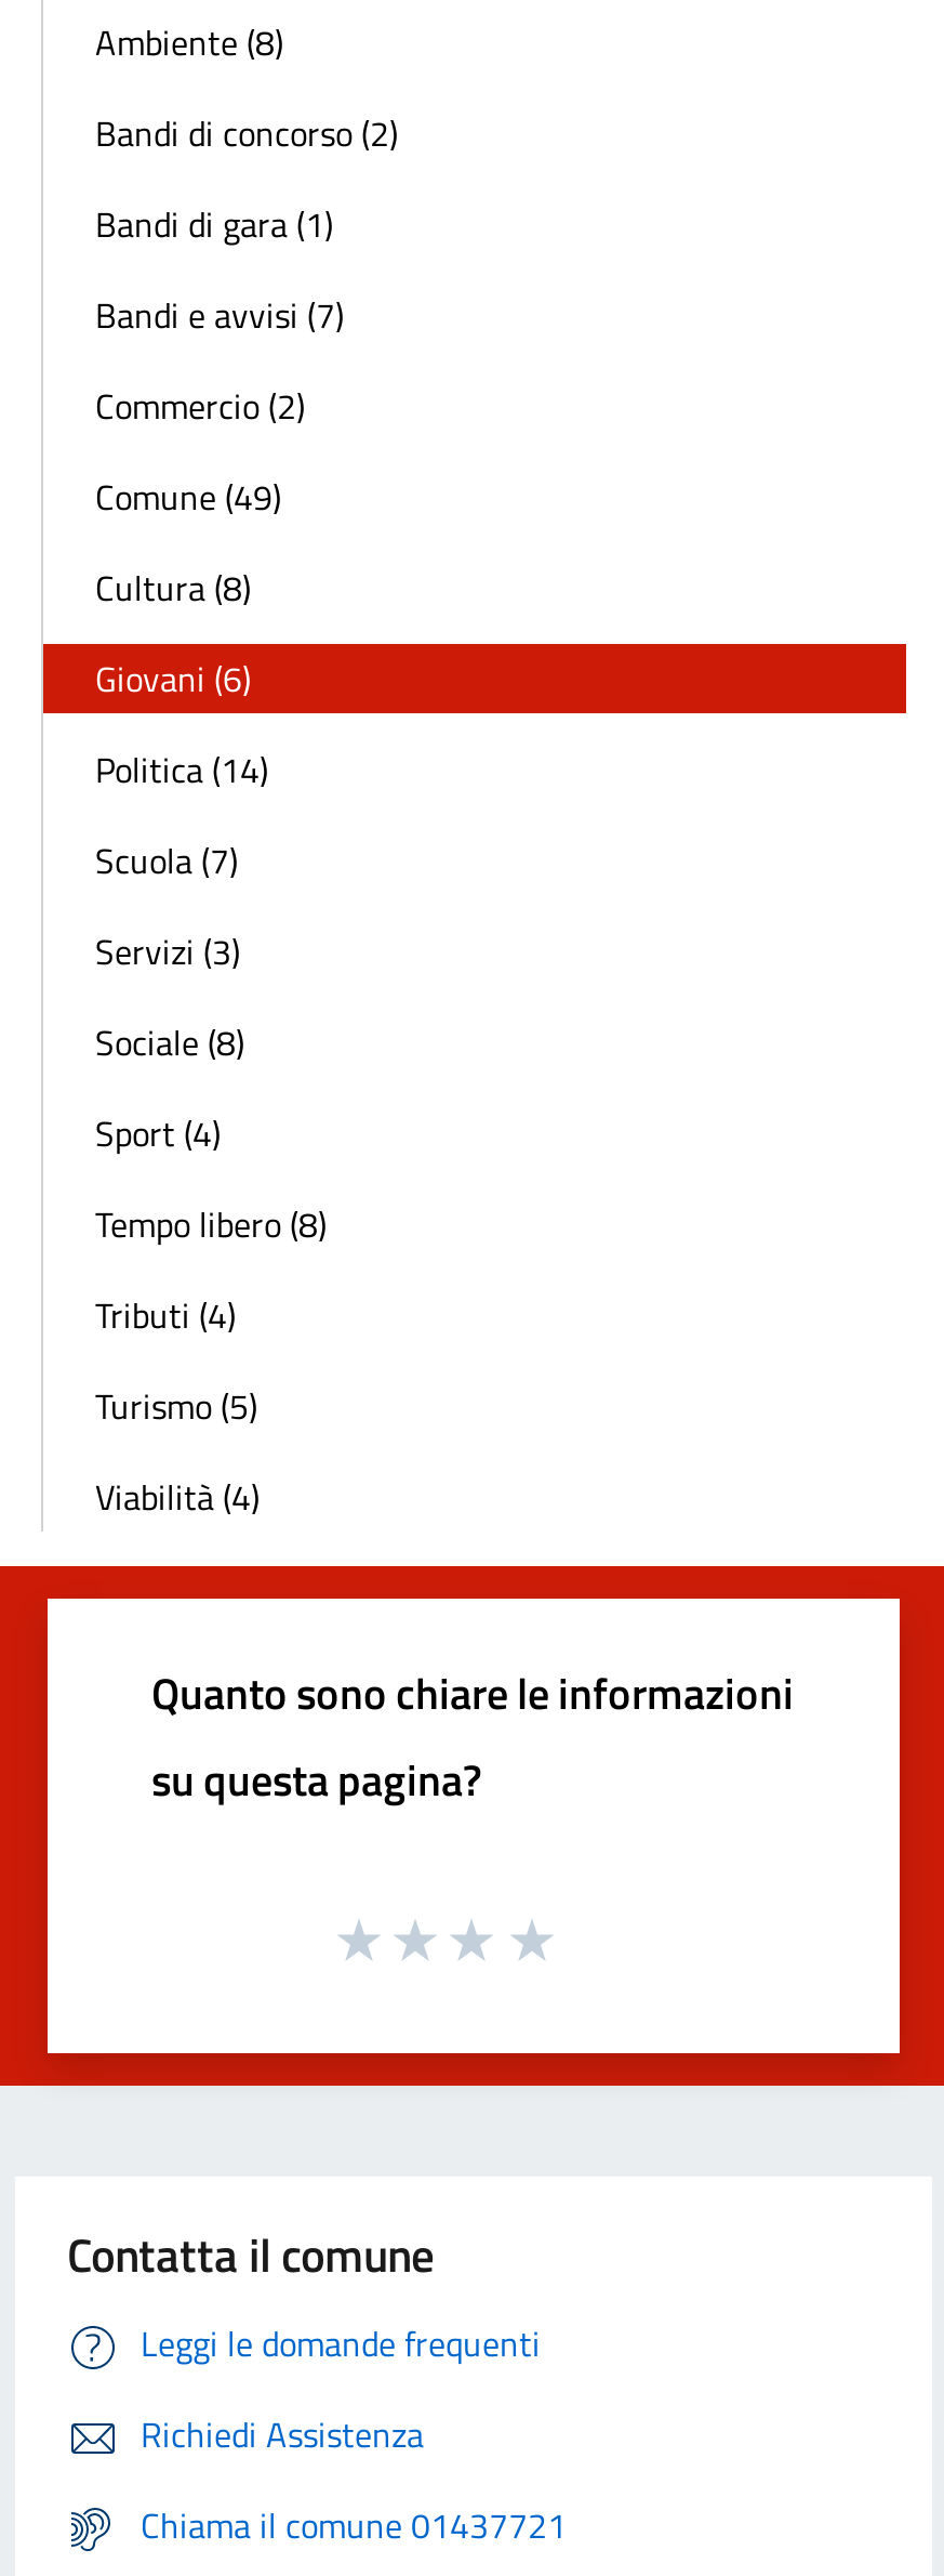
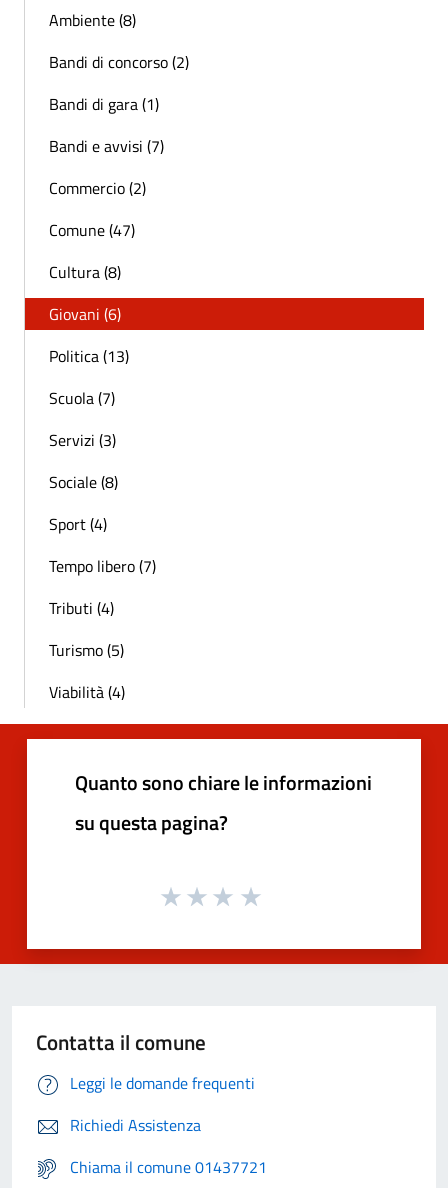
- Comune (49)
+ Comune (47)

- Politica (14)
+ Politica (13)

- Tempo libero (8)
+ Tempo libero (7)
